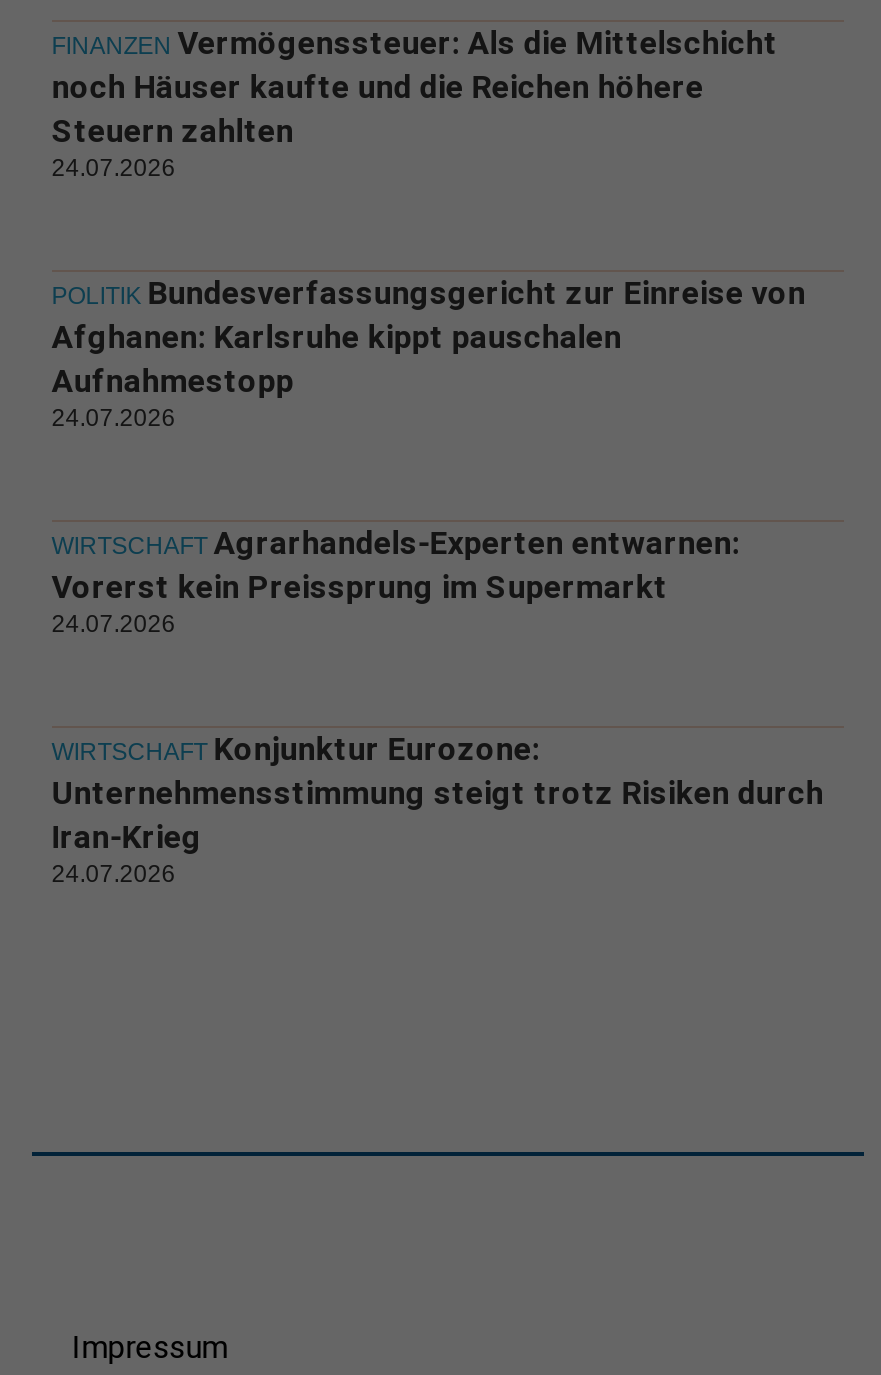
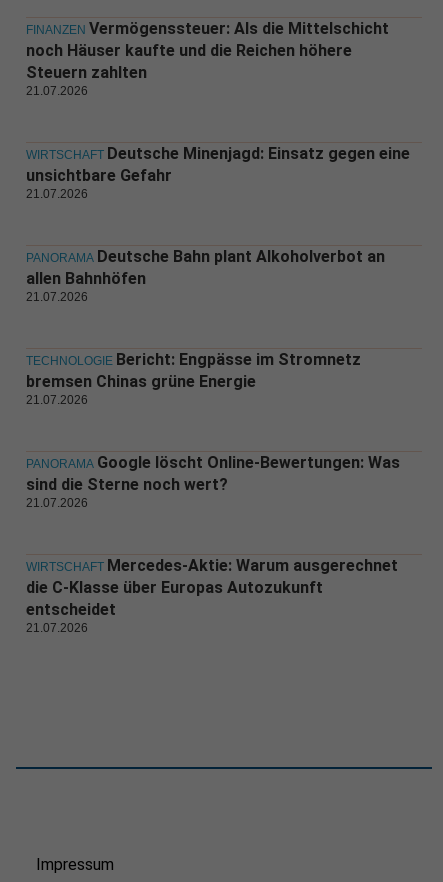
- 24.07.2026
- POLITIK Bundesverfassungsgericht zur Einreise von
- Afghanen: Karlsruhe kippt pauschalen
- Aufnahmestopp
- 24.07.2026
- WIRTSCHAFT Agrarhandels-Experten entwarnen:
- Vorerst kein Preissprung im Supermarkt
- 24.07.2026
- WIRTSCHAFT Konjunktur Eurozone:
- Unternehmensstimmung steigt trotz Risiken durch
- Iran-Krieg
- 24.07.2026
+ 21.07.2026
+ WIRTSCHAFT Deutsche Minenjagd: Einsatz gegen eine
+ unsichtbare Gefahr
+ 21.07.2026
+ PANORAMA Deutsche Bahn plant Alkoholverbot an
+ allen Bahnhöfen
+ 21.07.2026
+ TECHNOLOGIE Bericht: Engpässe im Stromnetz
+ bremsen Chinas grüne Energie
+ 21.07.2026
+ PANORAMA Google löscht Online-Bewertungen: Was
+ sind die Sterne noch wert?
+ 21.07.2026
+ WIRTSCHAFT Mercedes-Aktie: Warum ausgerechnet
+ die C-Klasse über Europas Autozukunft
+ entscheidet
+ 21.07.2026
